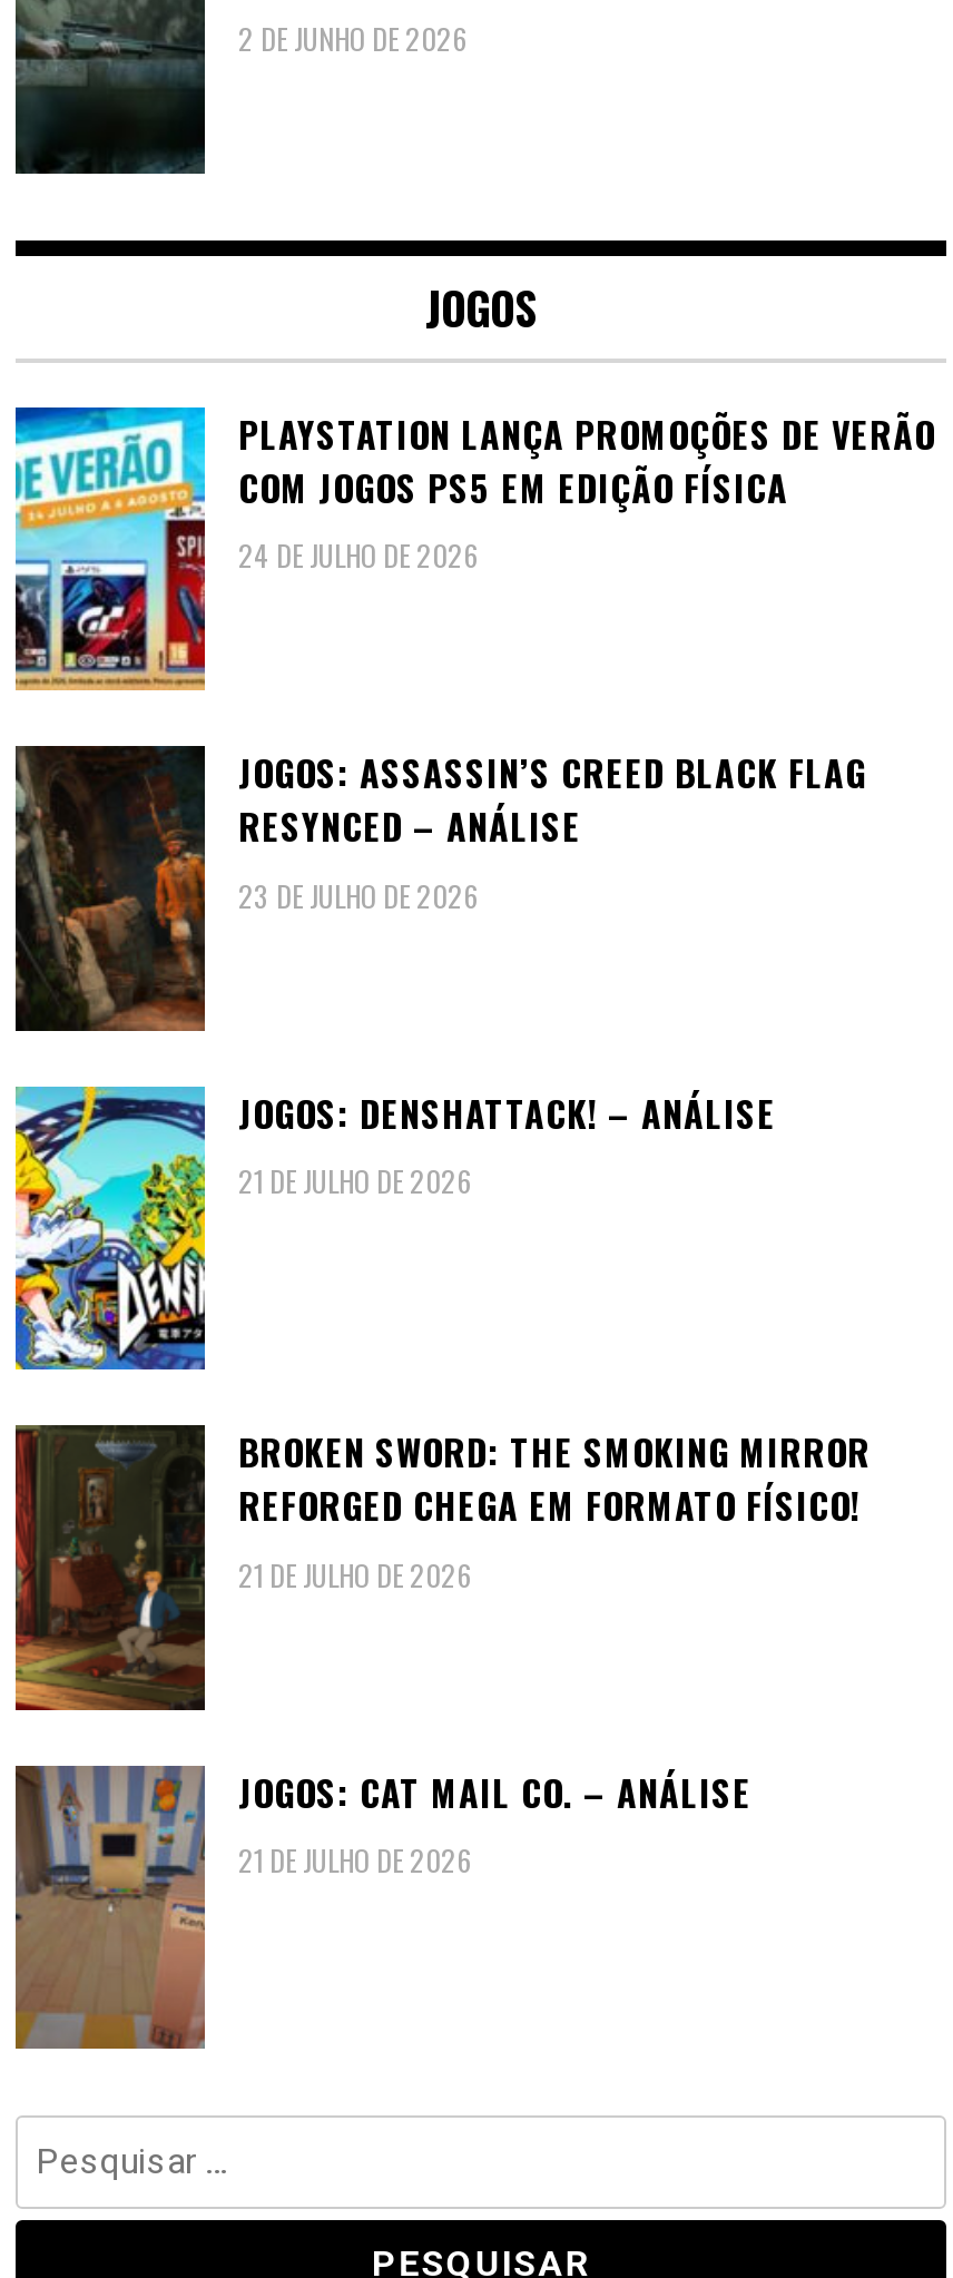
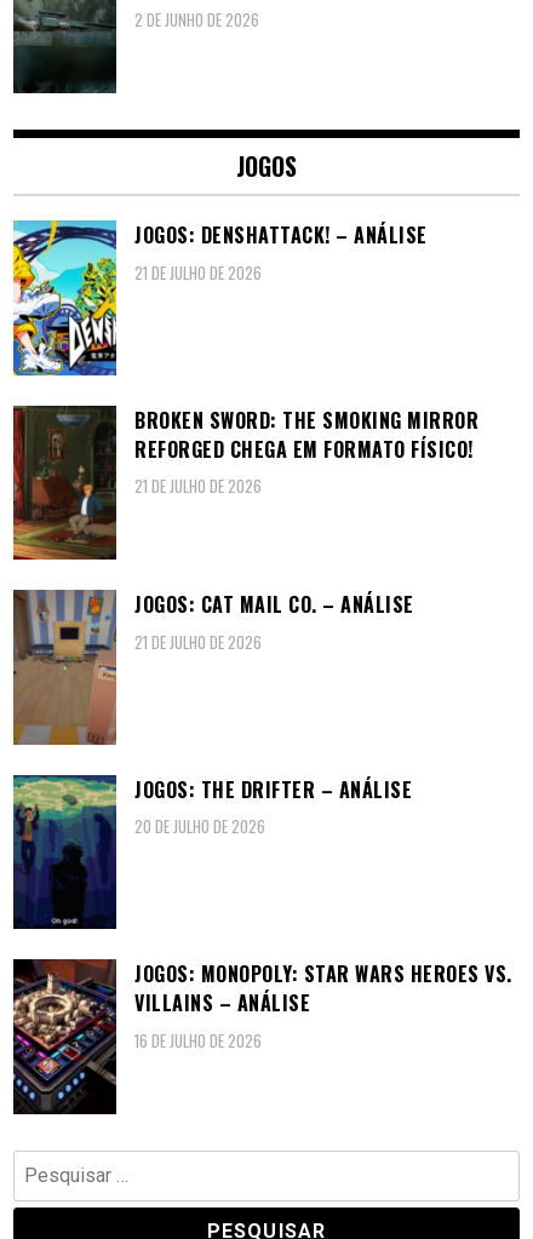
- [image]
- PLAYSTATION LANÇA PROMOÇÕES DE VERÃO
- COM JOGOS PS5 EM EDIÇÃO FÍSICA
- 24 DE JULHO DE 2026

- [image]
- JOGOS: ASSASSIN’S CREED BLACK FLAG
- RESYNCED – ANÁLISE
- 23 DE JULHO DE 2026

moved up: [image] | JOGOS: DENSHATTACK! – ANÁLISE | 21 DE JULHO DE 2026 | BROKEN SWORD: THE SMOKING MIRROR | REFORGED CHEGA EM FORMATO FÍSICO! | 21 DE JULHO DE 2026 | JOGOS: CAT MAIL CO. – ANÁLISE | 21 DE JULHO DE 2026

moved up: [image]

+ [image]
+ JOGOS: THE DRIFTER – ANÁLISE
+ 20 DE JULHO DE 2026

+ [image]
+ JOGOS: MONOPOLY: STAR WARS HEROES VS.
+ VILLAINS – ANÁLISE
+ 16 DE JULHO DE 2026
